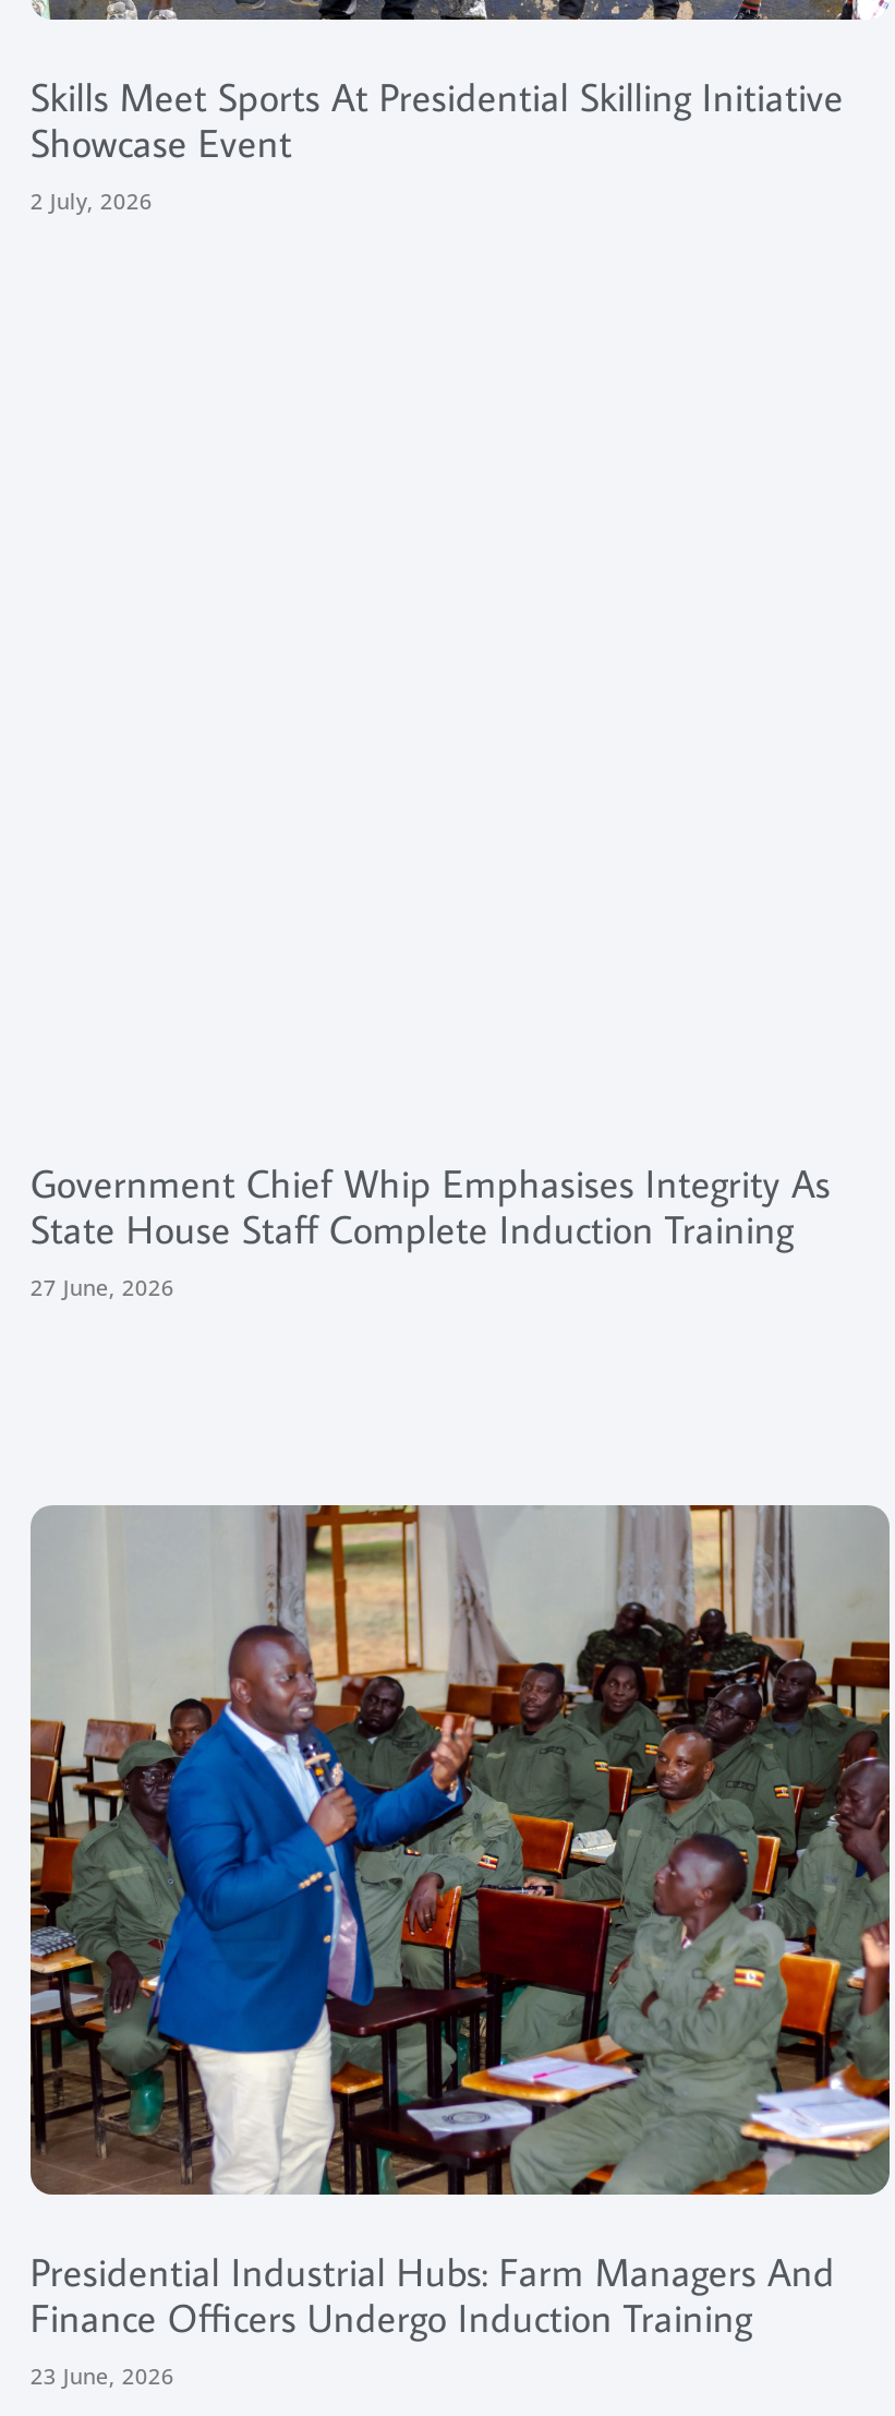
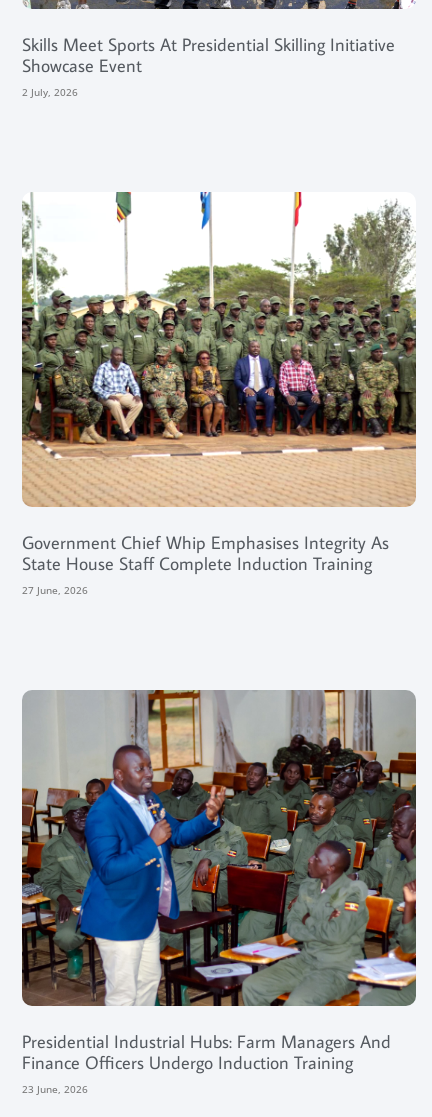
+ [image]
